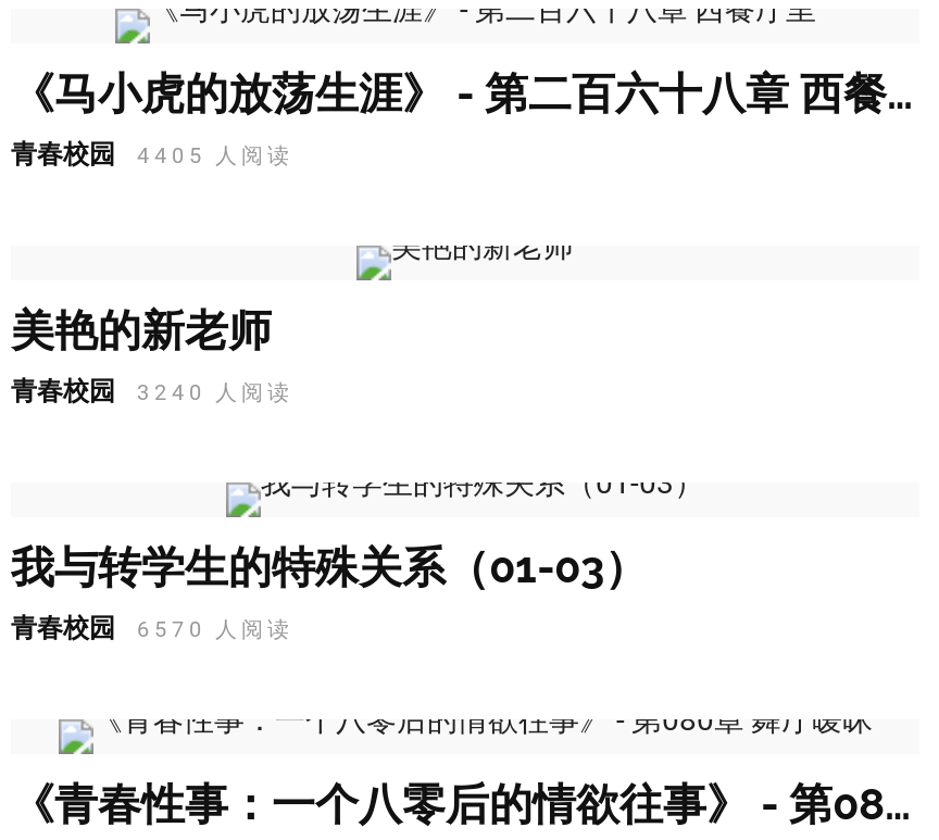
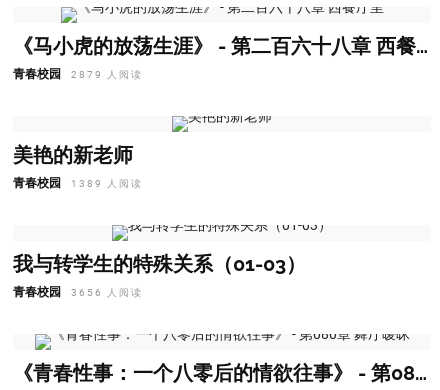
- 青春校园 4405 人阅读
+ 青春校园 2879 人阅读

- 青春校园 3240 人阅读
+ 青春校园 1389 人阅读

- 青春校园 6570 人阅读
+ 青春校园 3656 人阅读
